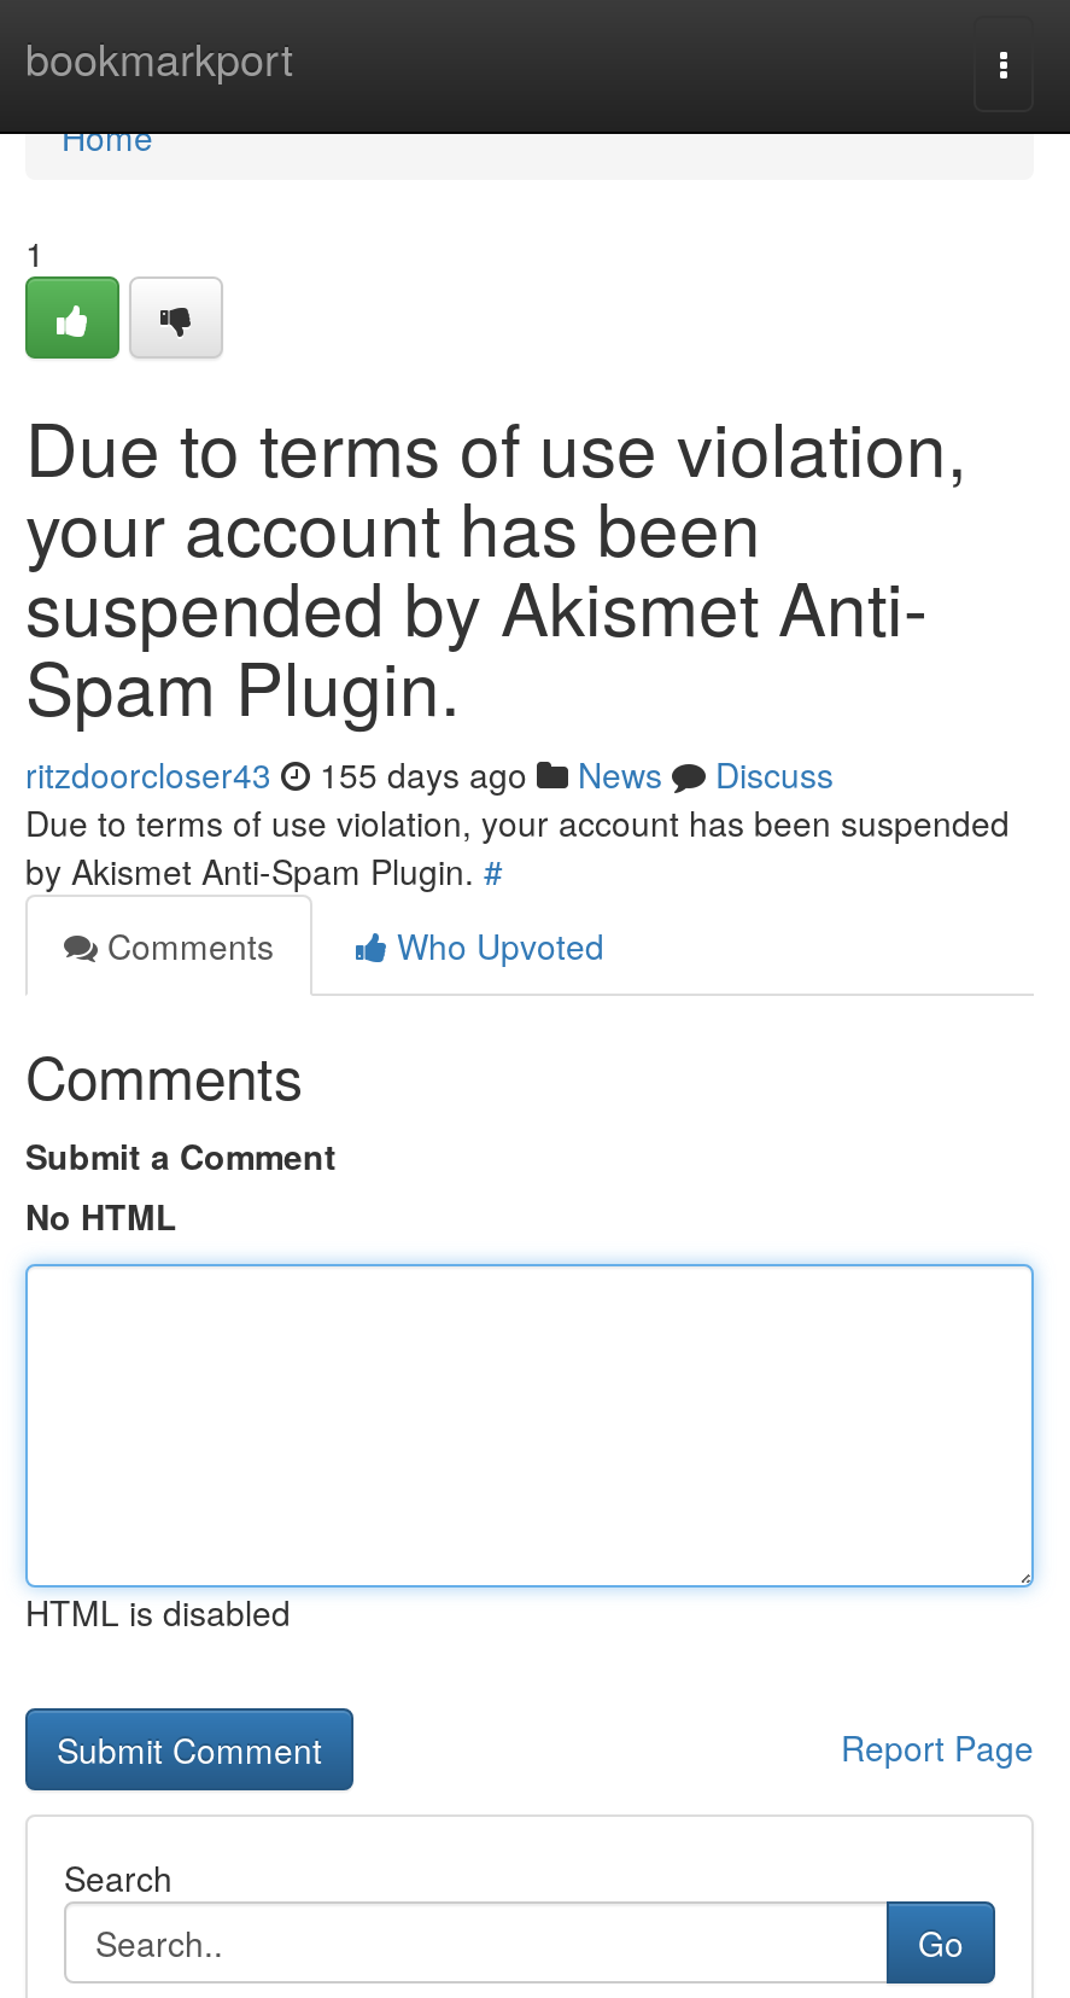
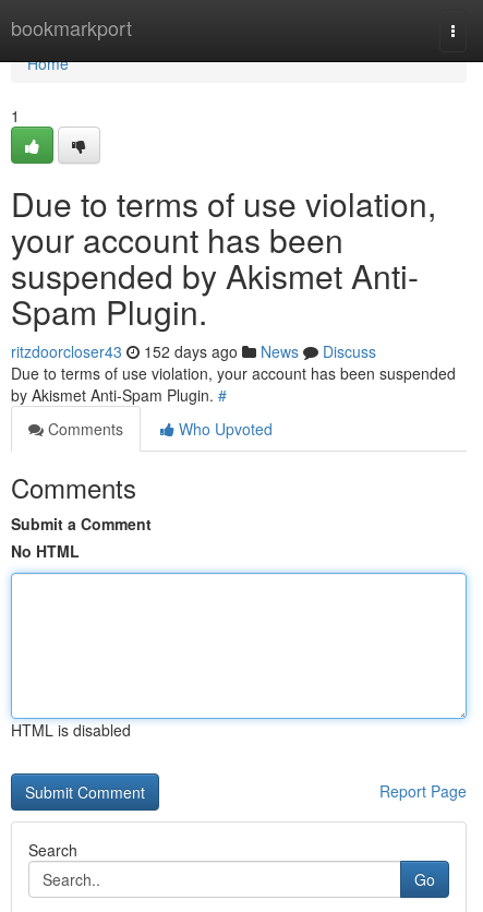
- ritzdoorcloser43 155 days ago News Discuss
+ ritzdoorcloser43 152 days ago News Discuss
